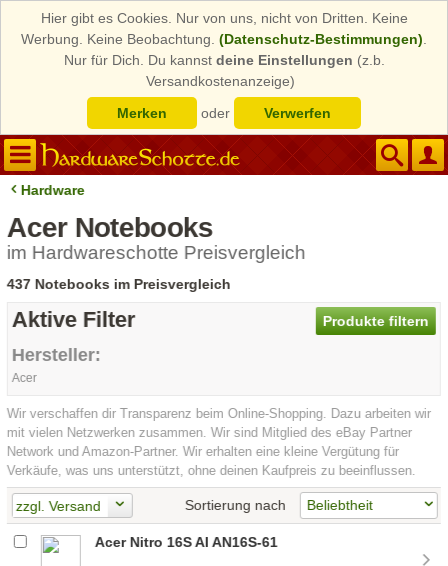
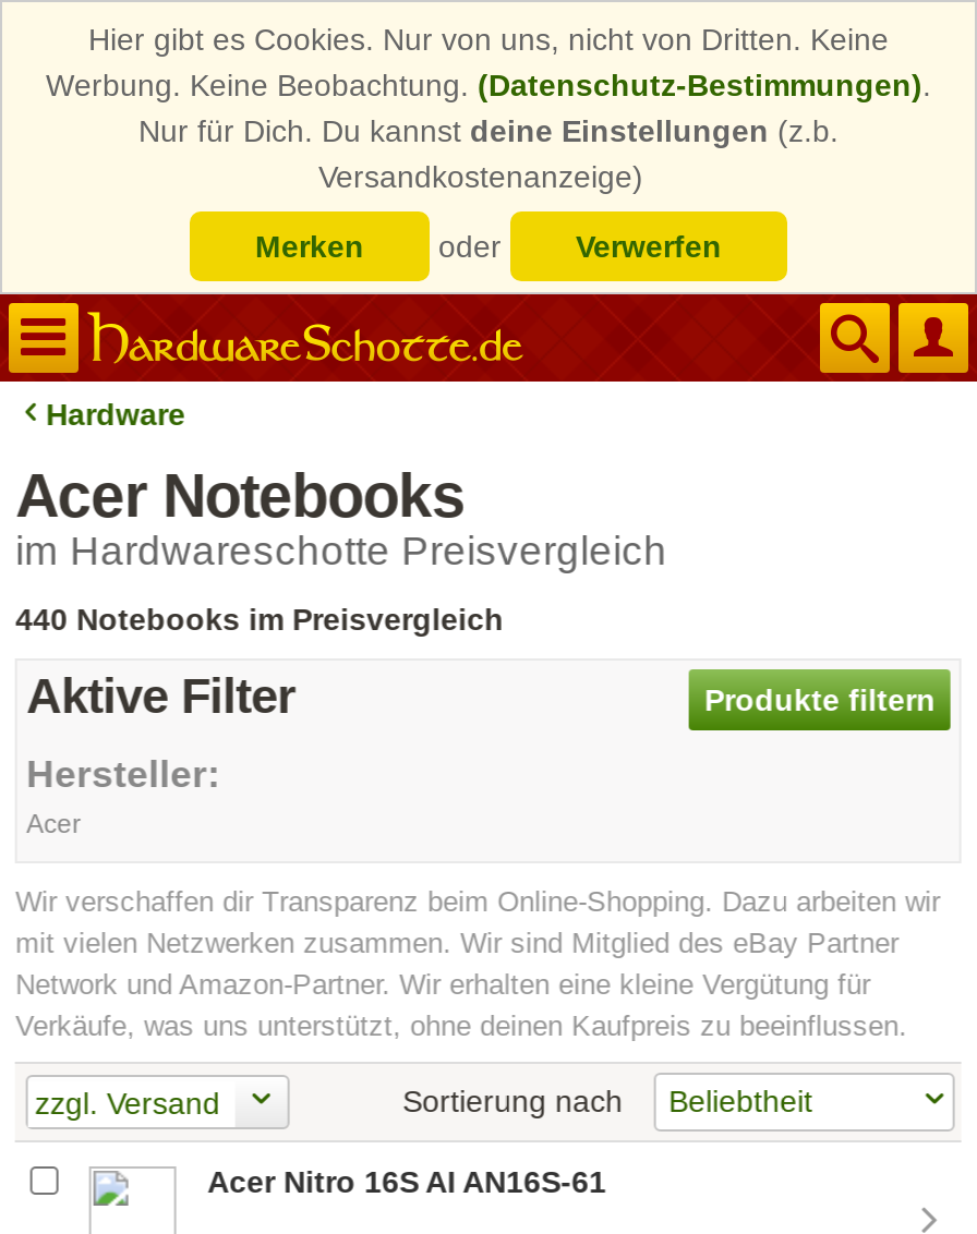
- 437 Notebooks im Preisvergleich
+ 440 Notebooks im Preisvergleich
